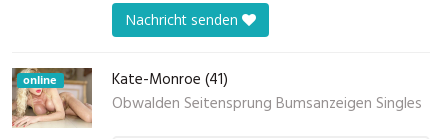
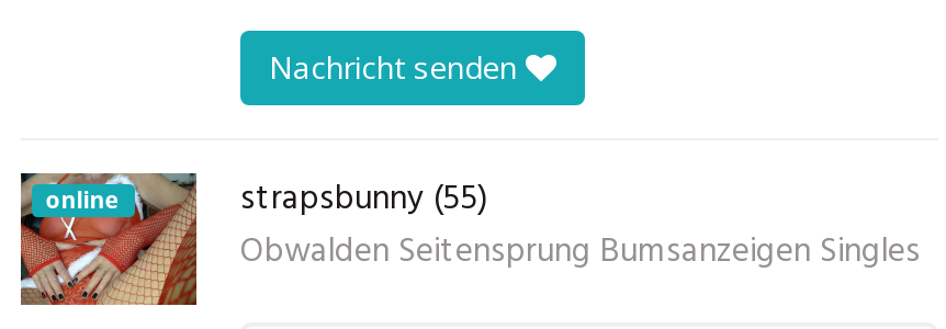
- [image]
- Kate-Monroe (41)
+ [image]
+ strapsbunny (55)
